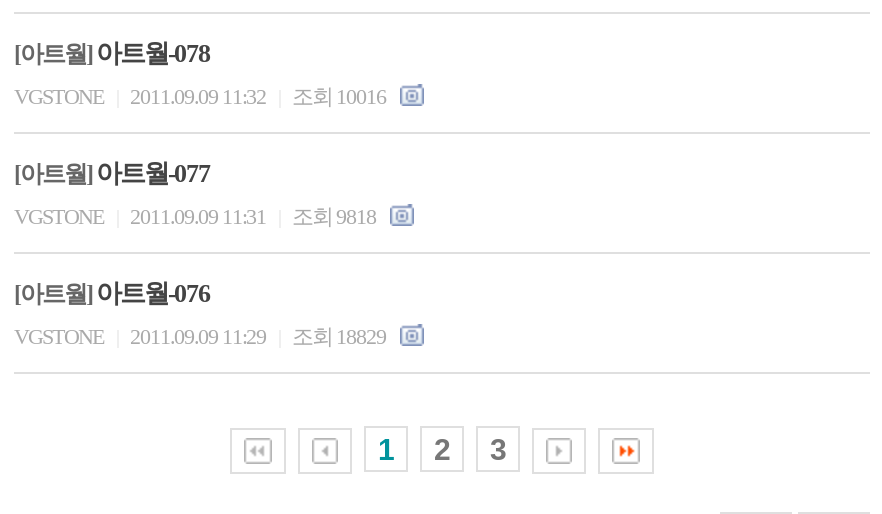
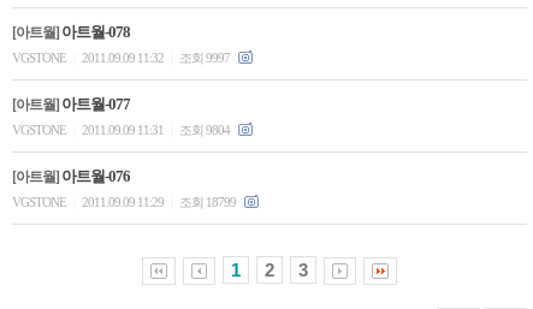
- VGSTONE 2011.09.09 11:32 조회 10016
+ VGSTONE 2011.09.09 11:32 조회 9997

- VGSTONE 2011.09.09 11:31 조회 9818
+ VGSTONE 2011.09.09 11:31 조회 9804

- VGSTONE 2011.09.09 11:29 조회 18829
+ VGSTONE 2011.09.09 11:29 조회 18799
